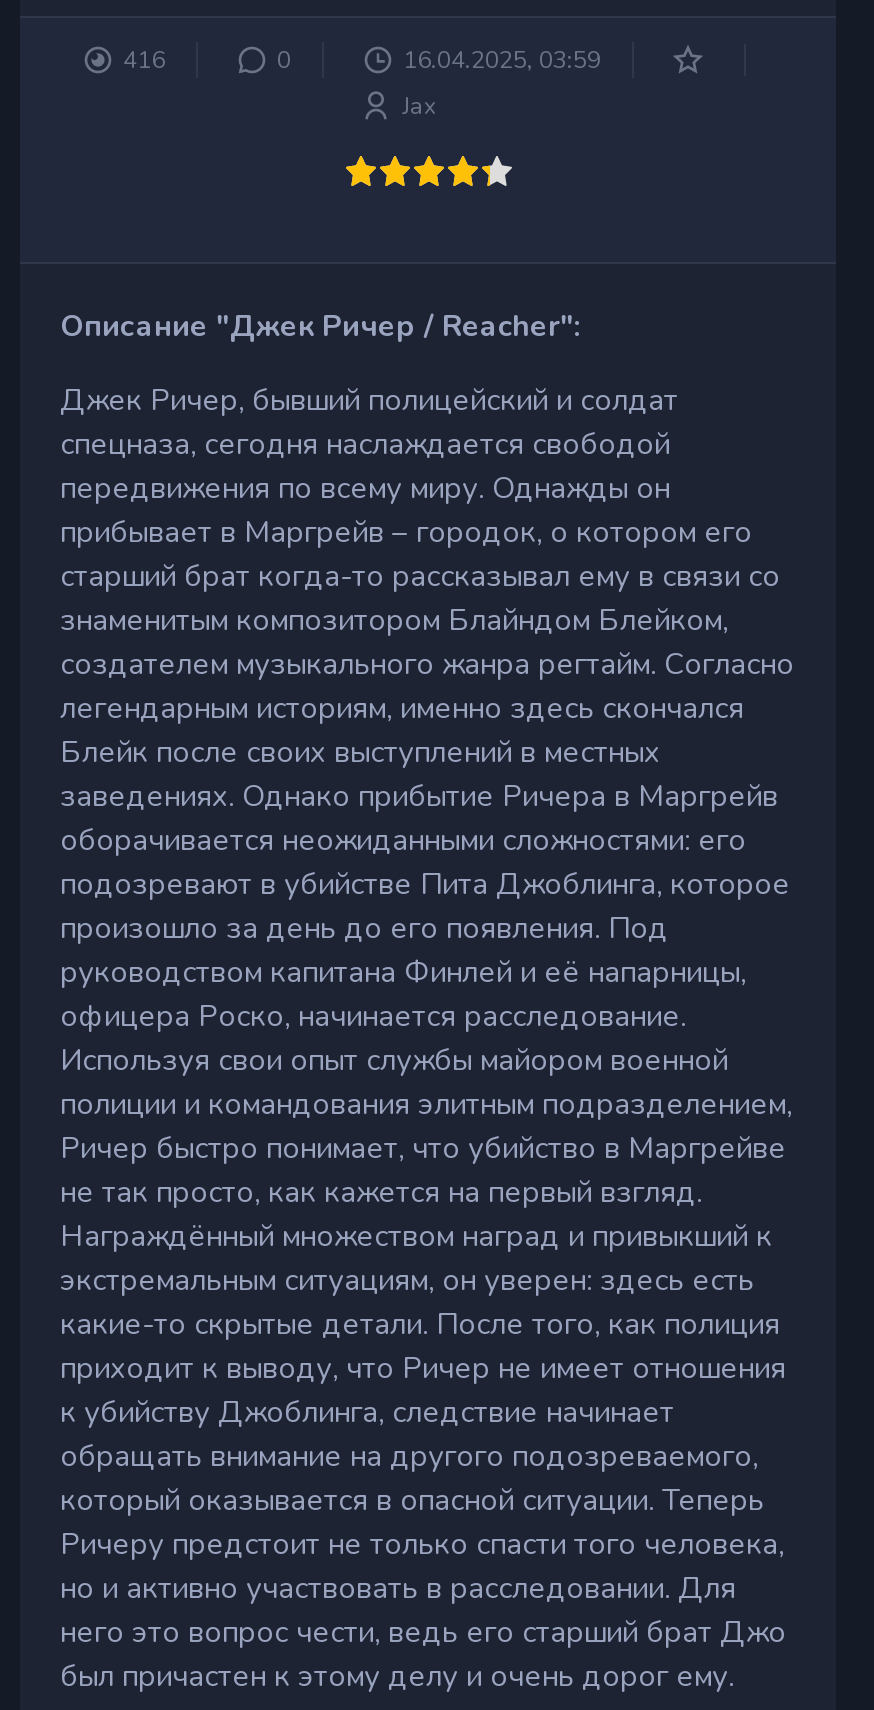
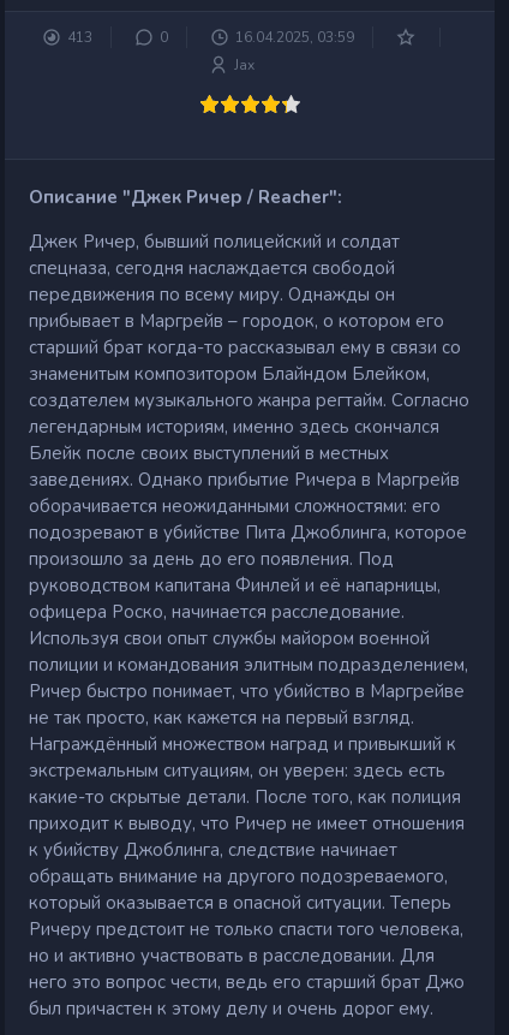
- 416
+ 413
